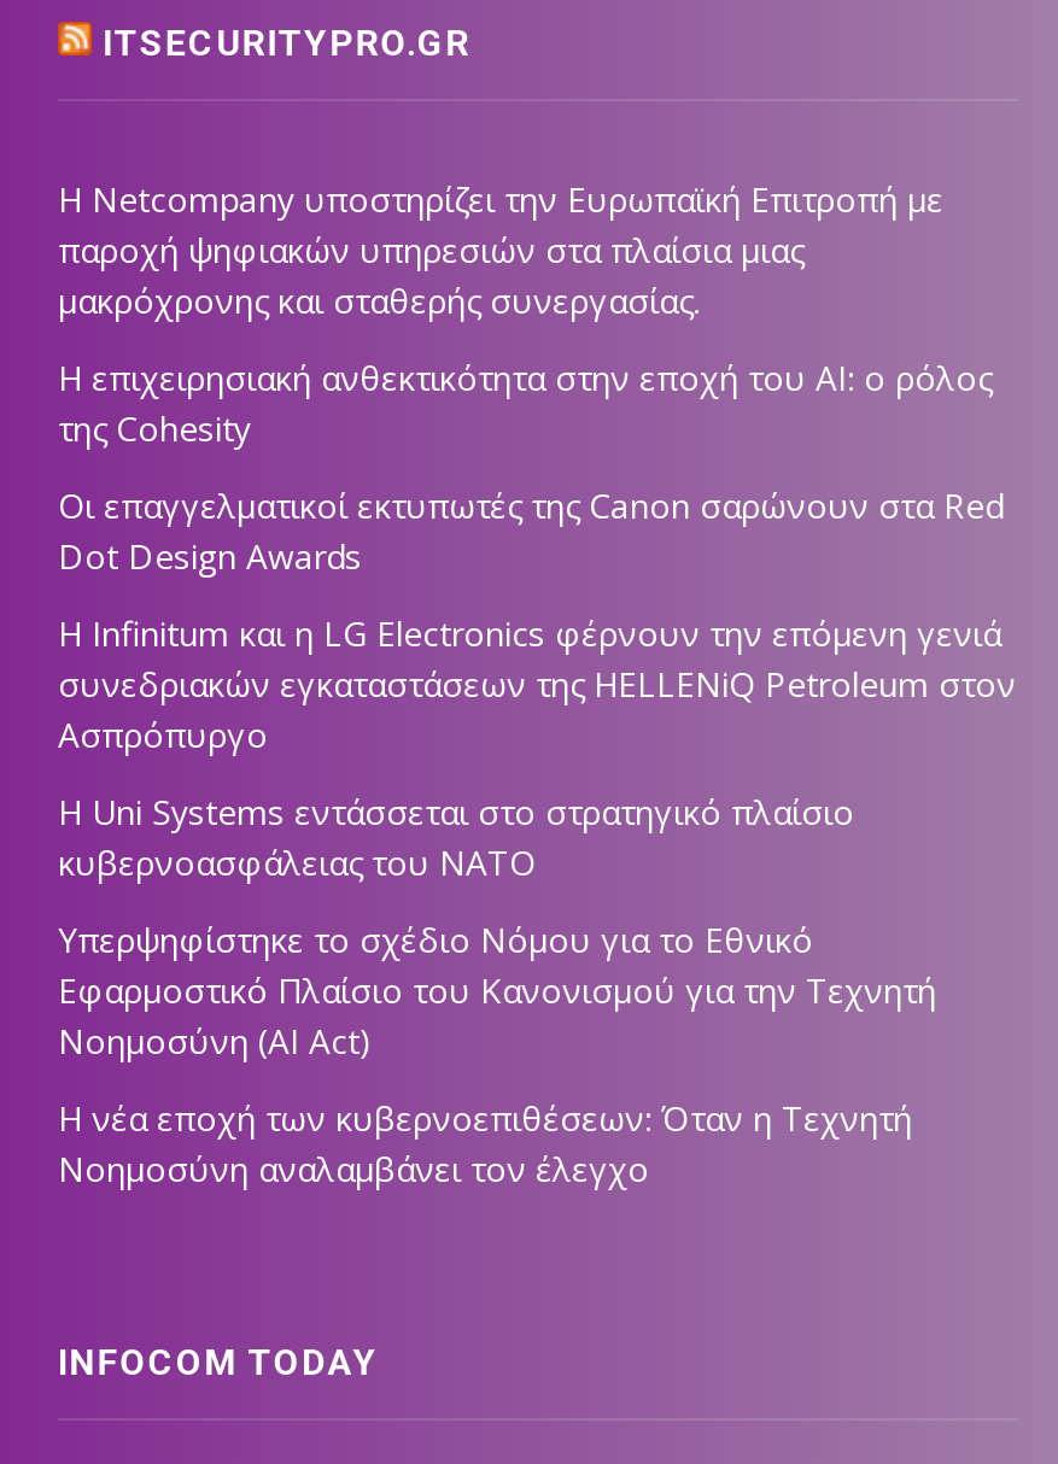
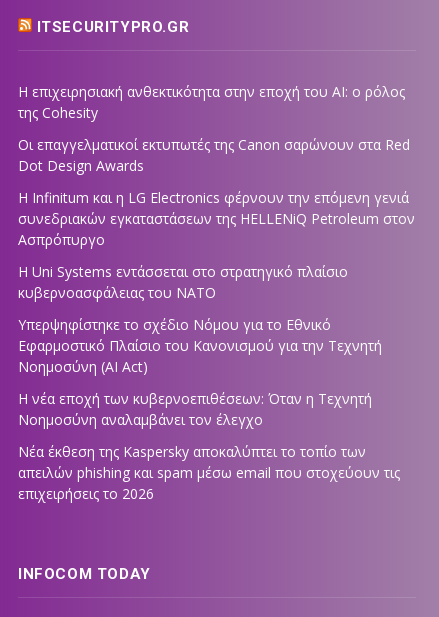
- Η Netcompany υποστηρίζει την Ευρωπαϊκή Επιτροπή με
- παροχή ψηφιακών υπηρεσιών στα πλαίσια μιας
- μακρόχρονης και σταθερής συνεργασίας.

moved up: Η επιχειρησιακή ανθεκτικότητα στην εποχή του ΑΙ: ο ρόλος | της Cohesity | Οι επαγγελματικοί εκτυπωτές της Canon σαρώνουν στα Red | ... | Η νέα εποχή των κυβερνοεπιθέσεων: Όταν η Τεχνητή | Νοημοσύνη αναλαμβάνει τον έλεγχο

+ Νέα έκθεση της Kaspersky αποκαλύπτει το τοπίο των
+ απειλών phishing και spam μέσω email που στοχεύουν τις
+ επιχειρήσεις το 2026
